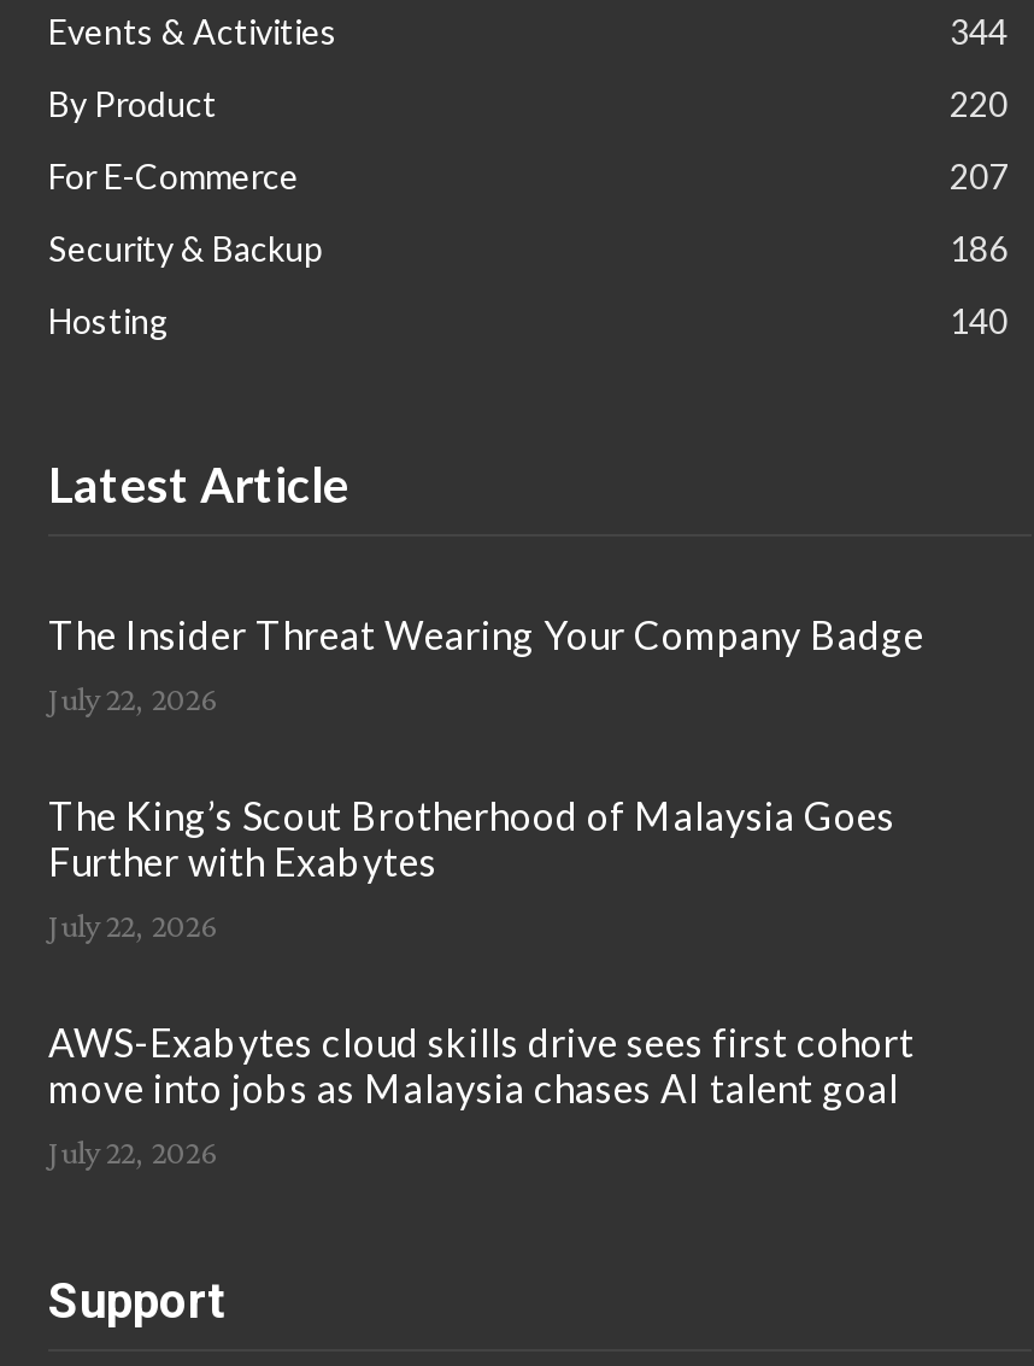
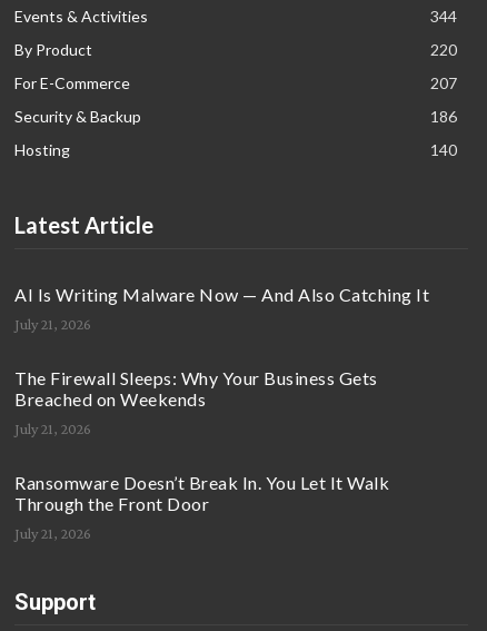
- The Insider Threat Wearing Your Company Badge
+ AI Is Writing Malware Now — And Also Catching It

- July 22, 2026
+ July 21, 2026

- The King’s Scout Brotherhood of Malaysia Goes
- Further with Exabytes
+ The Firewall Sleeps: Why Your Business Gets
+ Breached on Weekends

- July 22, 2026
+ July 21, 2026

- AWS-Exabytes cloud skills drive sees first cohort
- move into jobs as Malaysia chases AI talent goal
+ Ransomware Doesn’t Break In. You Let It Walk
+ Through the Front Door

- July 22, 2026
+ July 21, 2026
